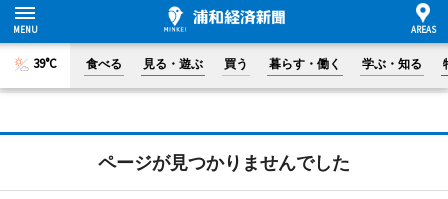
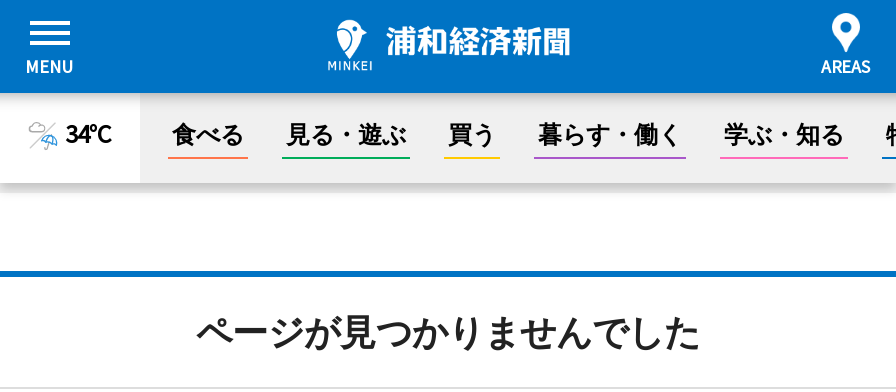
- 39°C
+ 34°C
